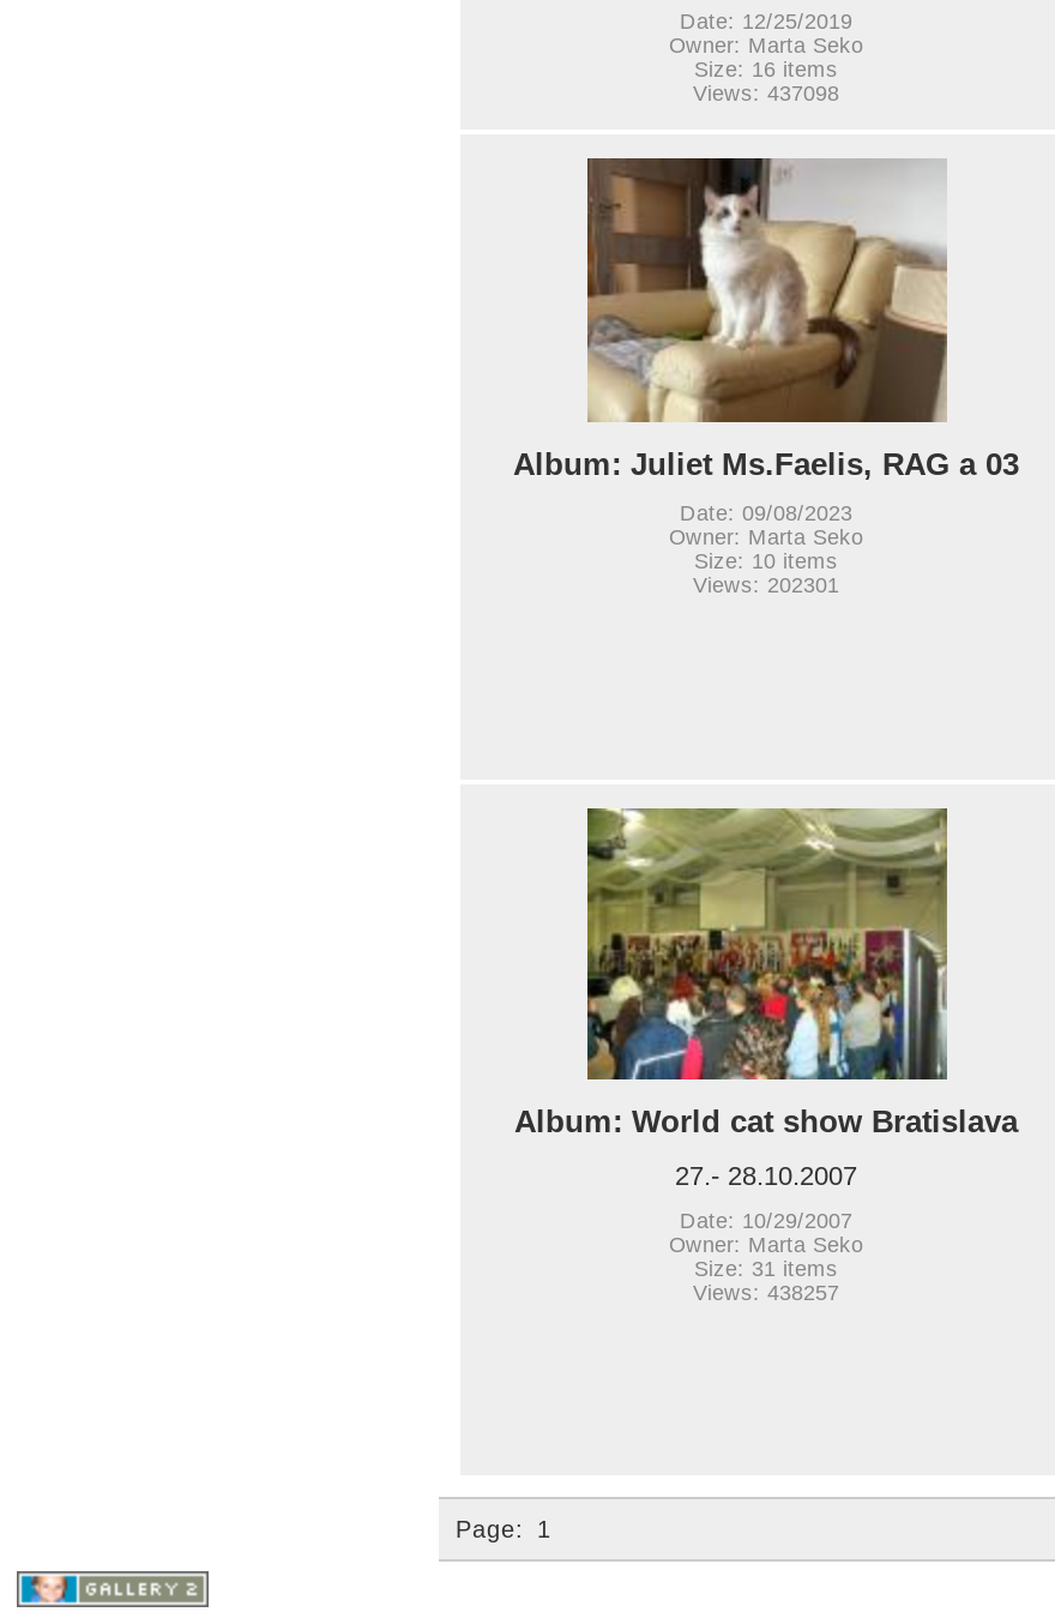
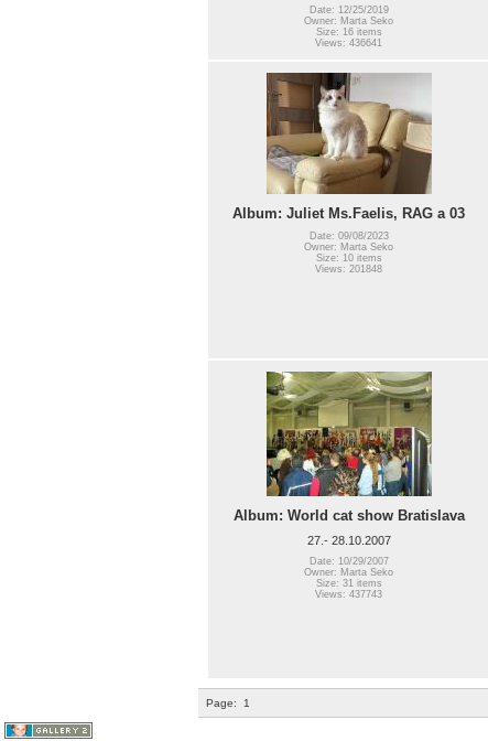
- Views: 437098
+ Views: 436641

- Views: 202301
+ Views: 201848

- Views: 438257
+ Views: 437743
